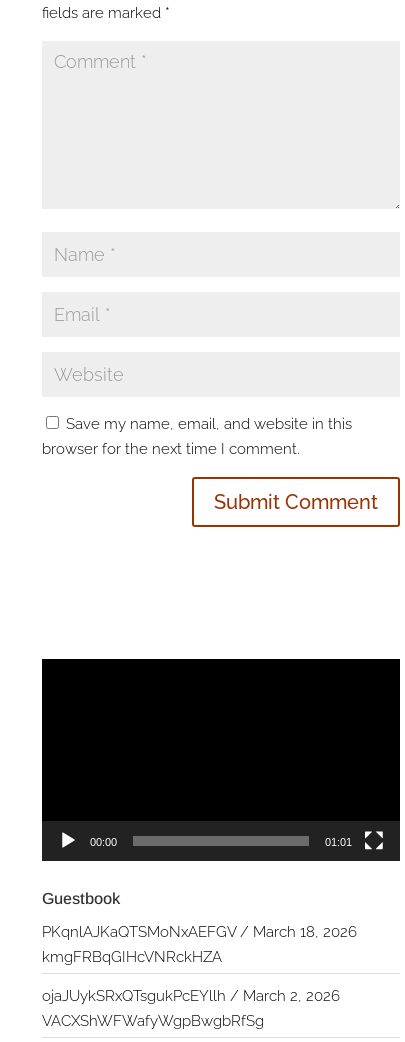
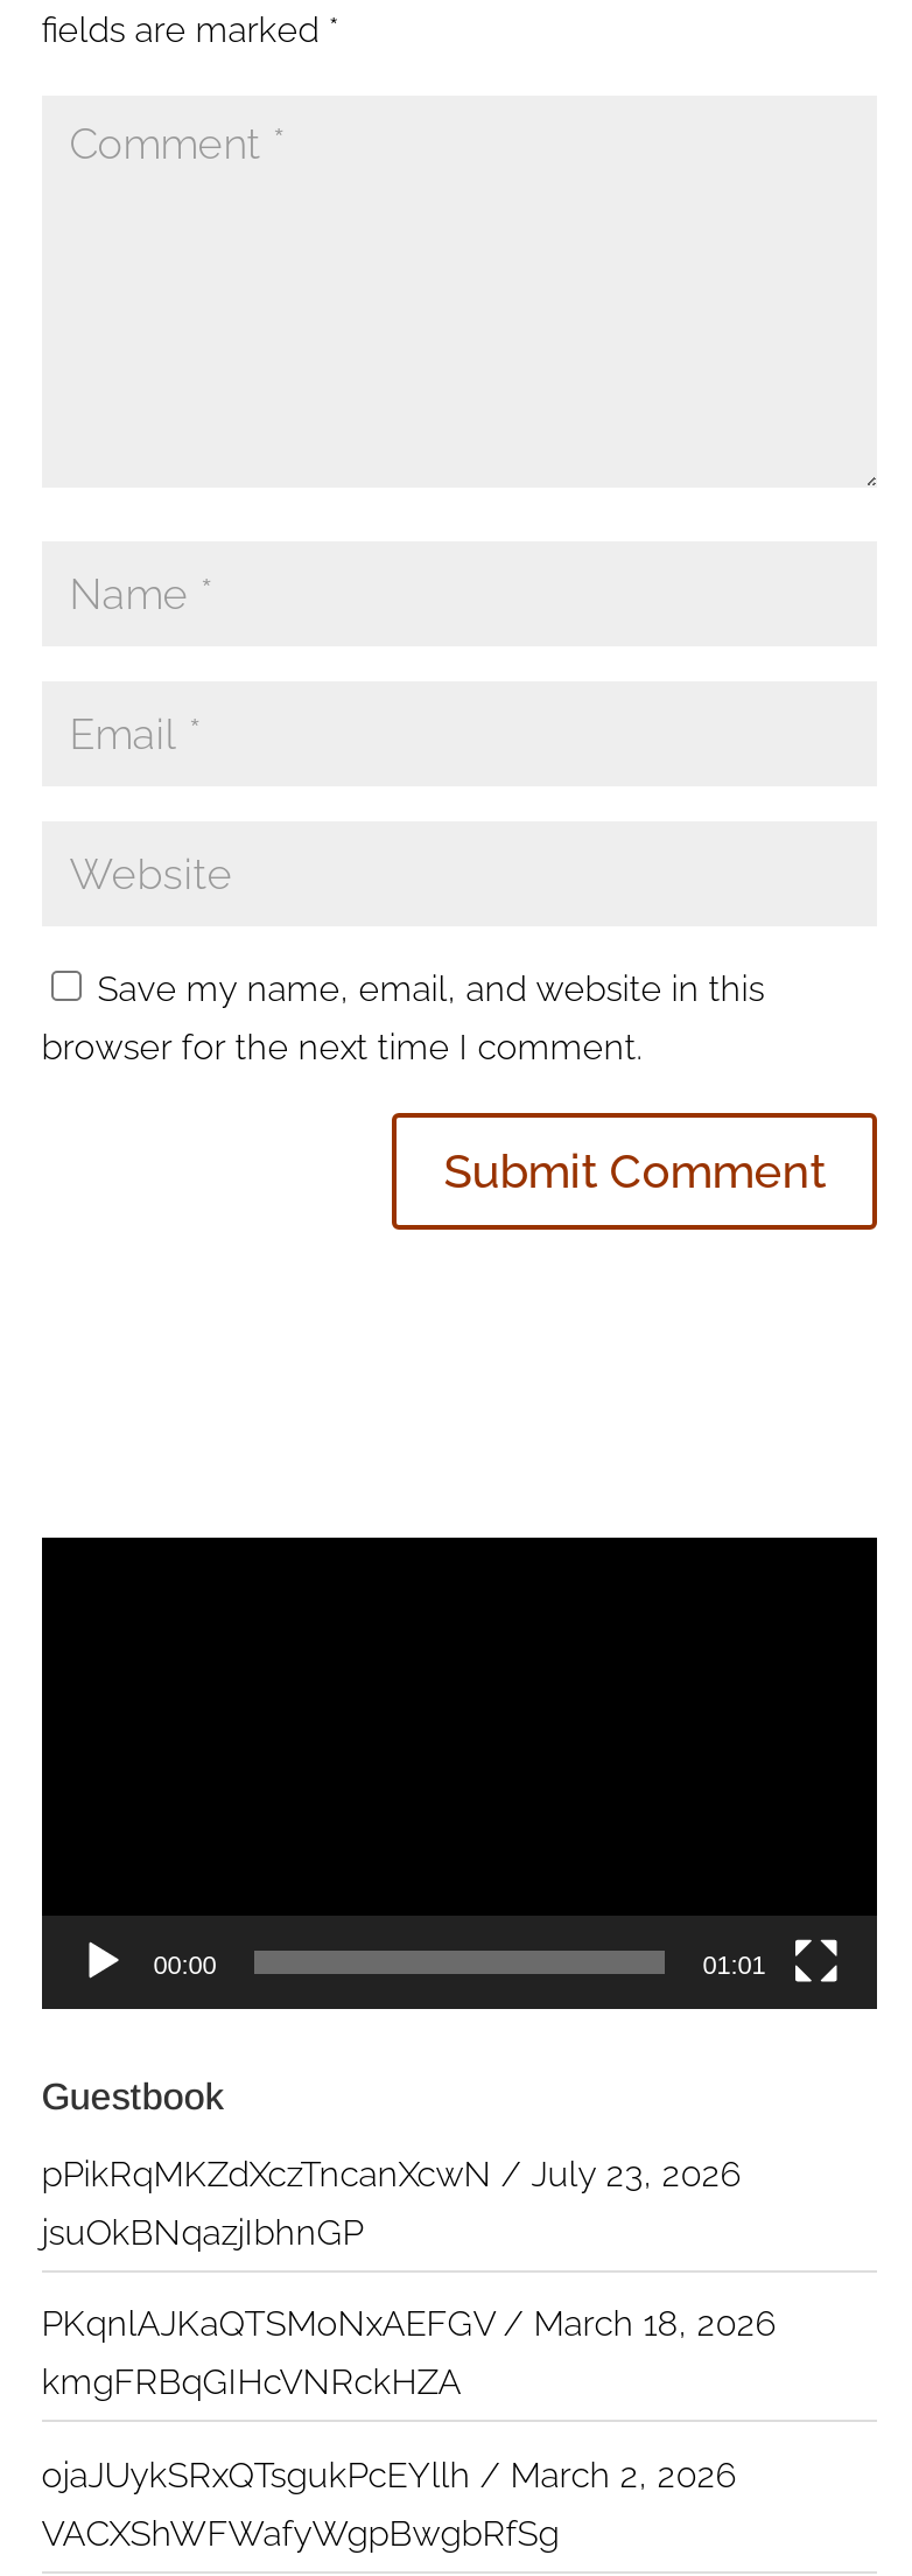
+ pPikRqMKZdXczTncanXcwN / July 23, 2026
+ jsuOkBNqazjIbhnGP
